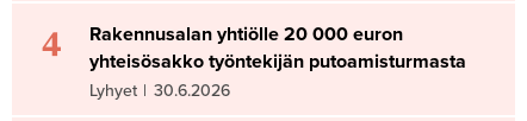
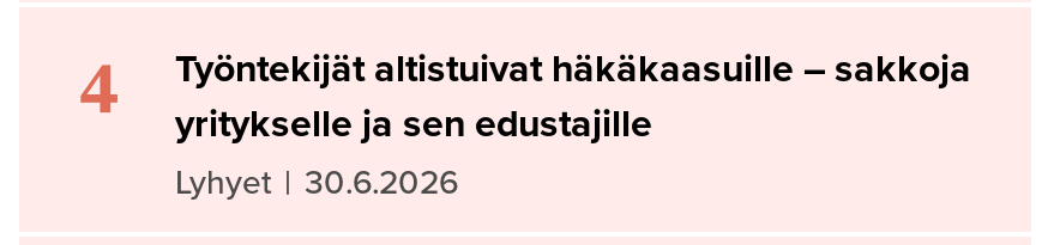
- Rakennusalan yhtiölle 20 000 euron
- yhteisösakko työntekijän putoamisturmasta
+ Työntekijät altistuivat häkäkaasuille – sakkoja
+ yritykselle ja sen edustajille
